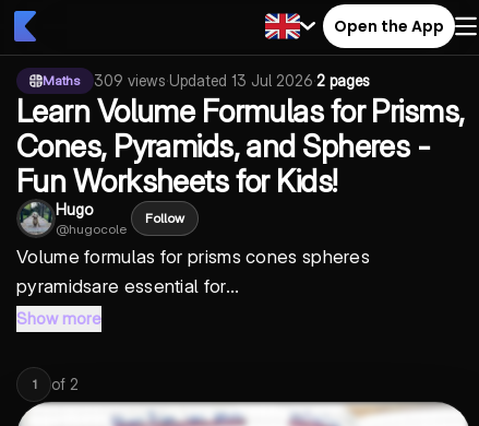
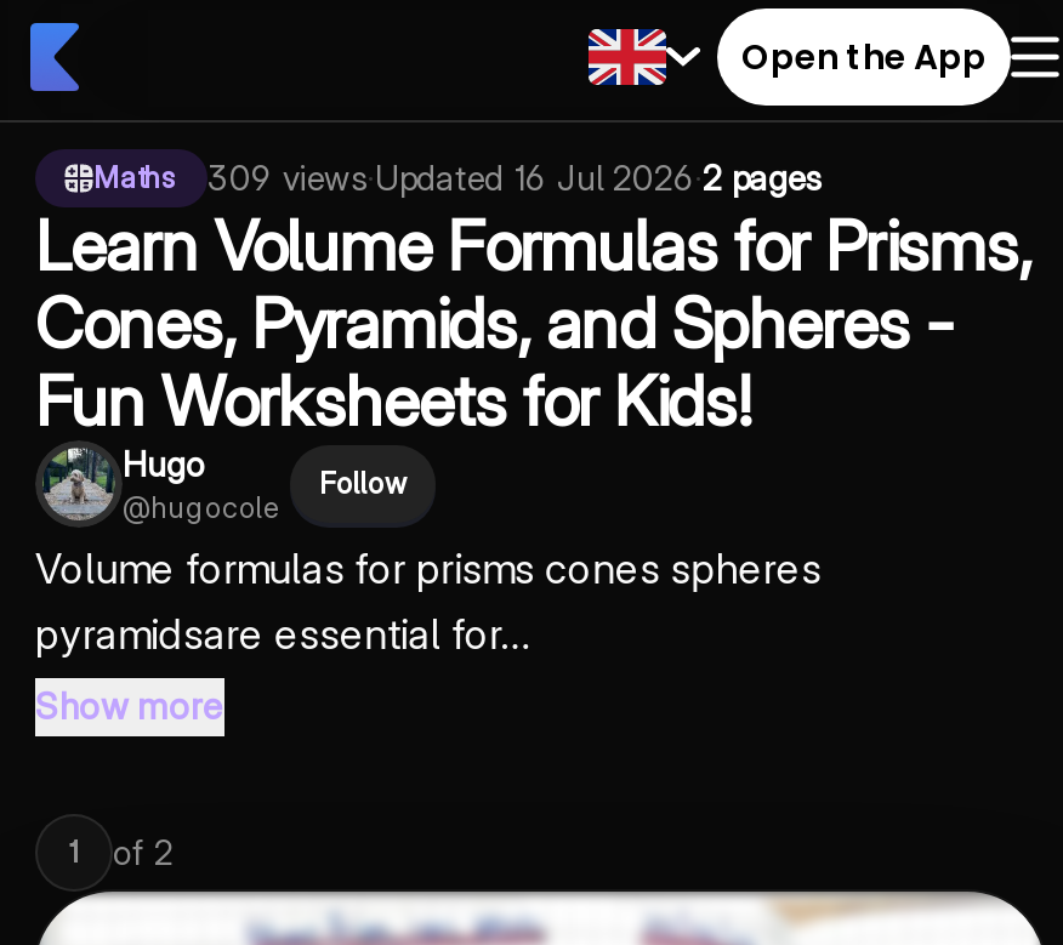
- 309 views · Updated 13 Jul 2026 · 2 pages
+ 309 views · Updated 16 Jul 2026 · 2 pages
